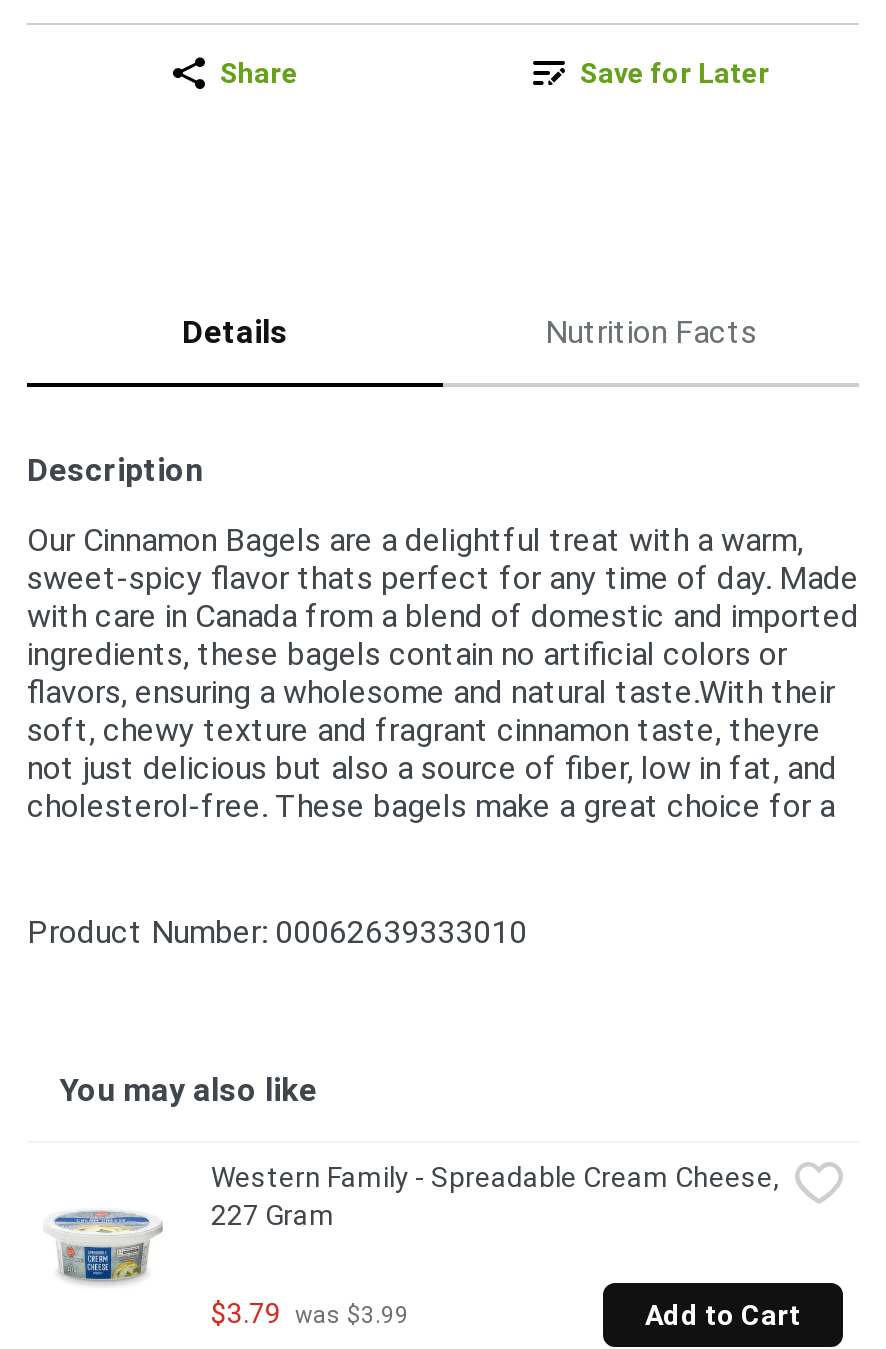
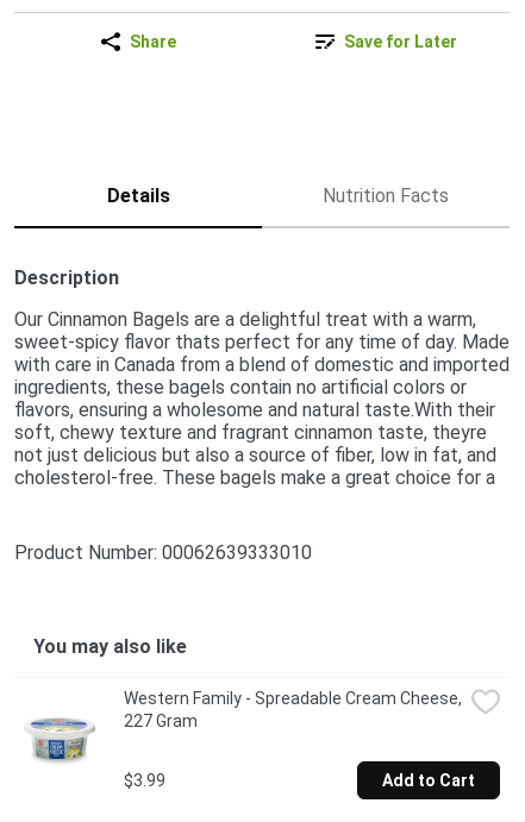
- $3.79 was $3.99
+ $3.99
